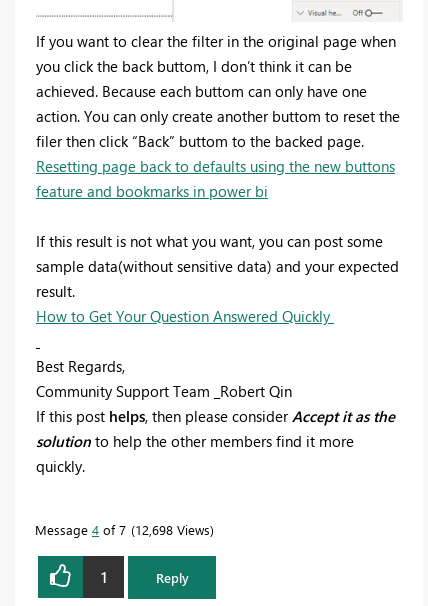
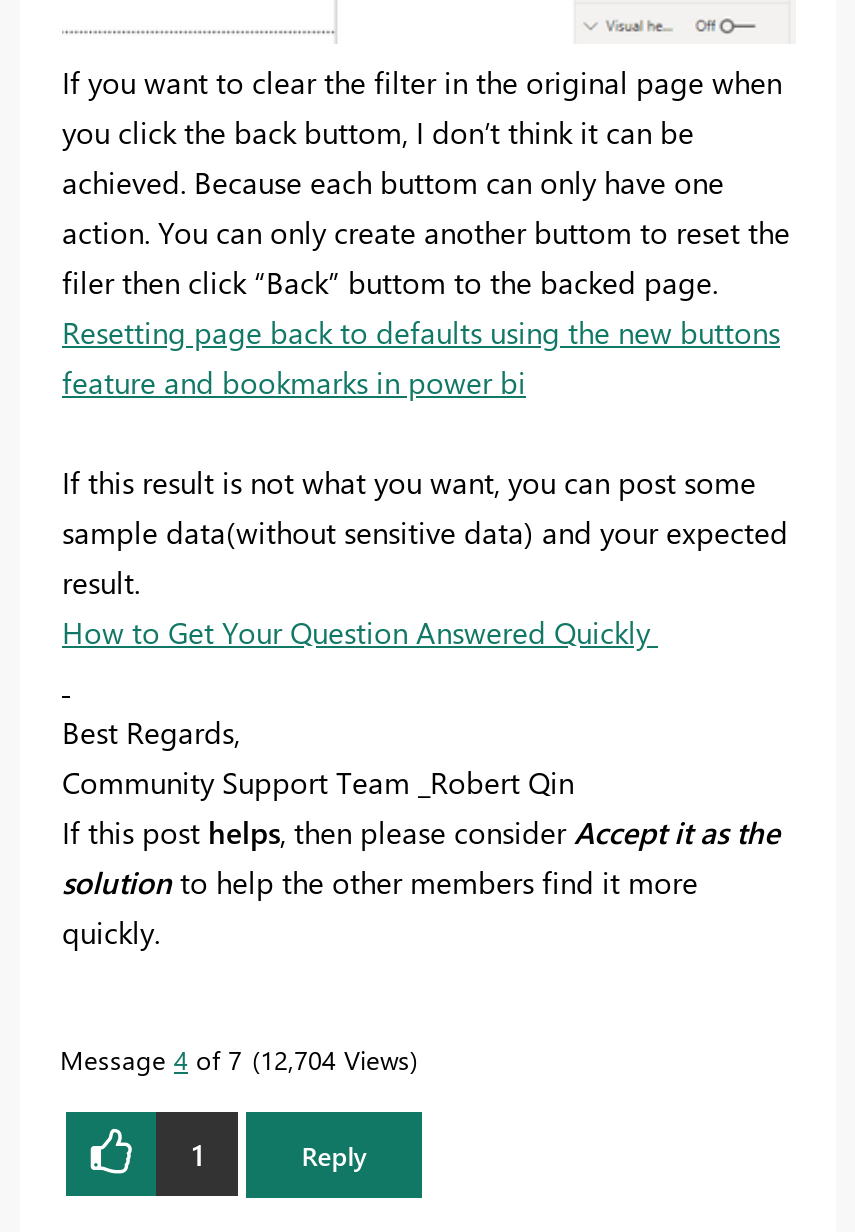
- Message 4 of 7 12,698 Views
+ Message 4 of 7 12,704 Views
